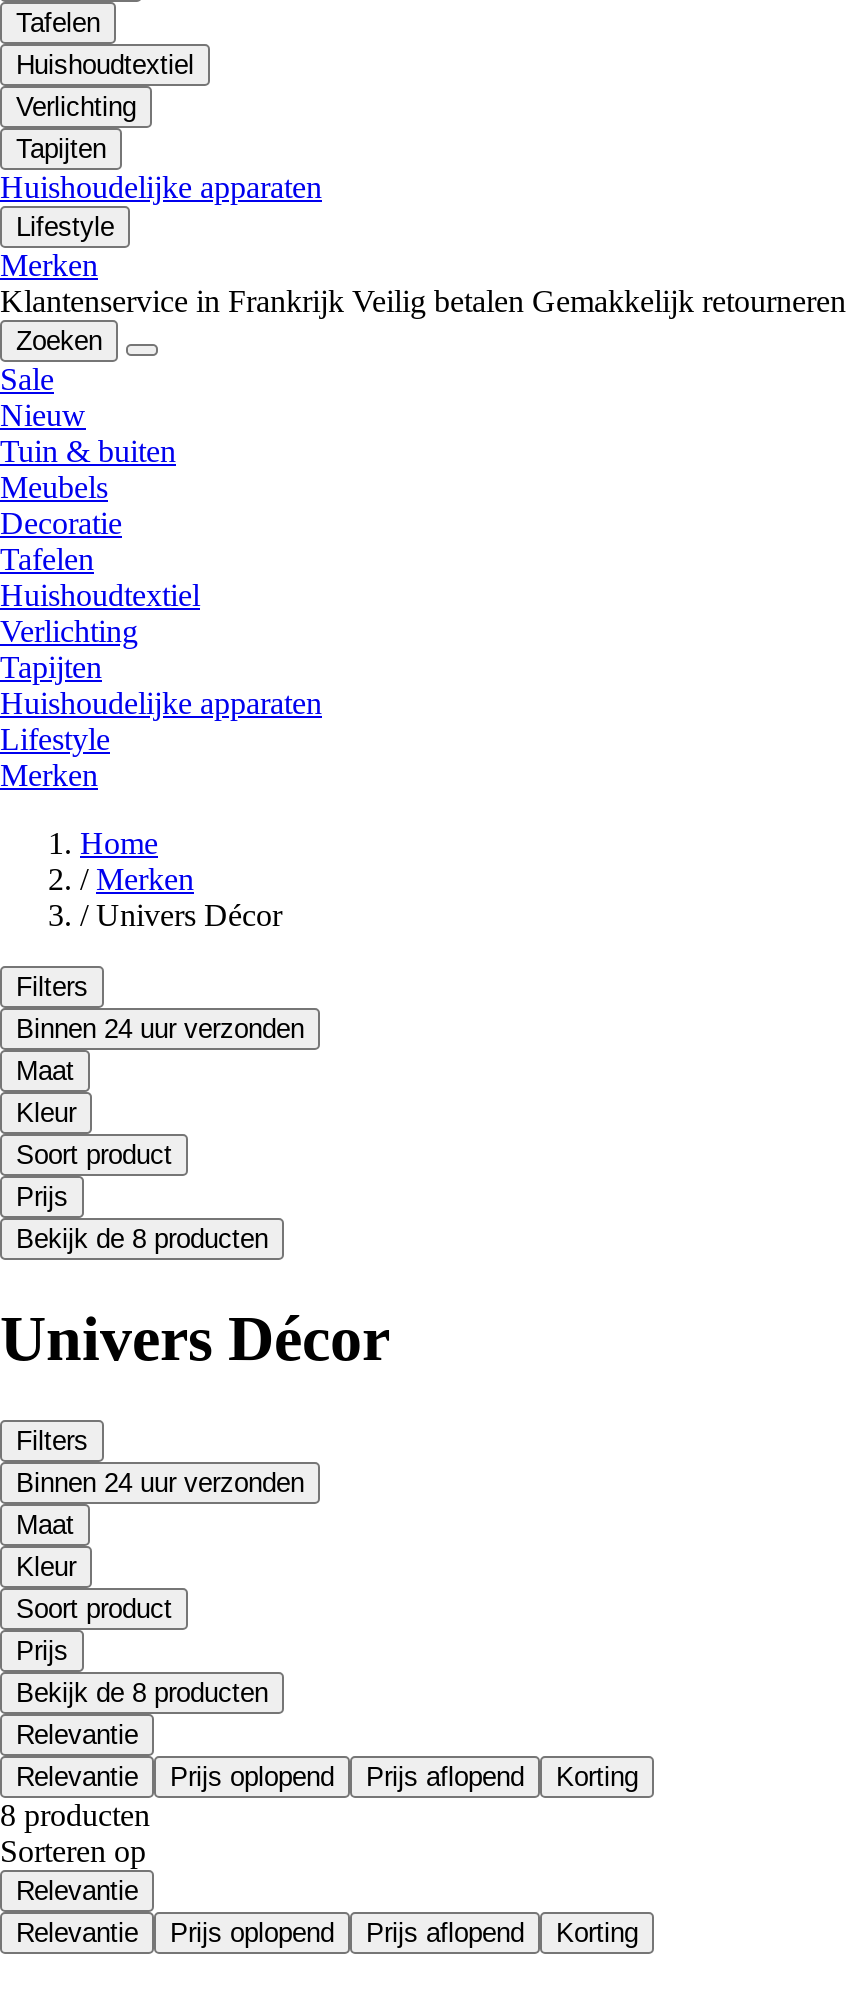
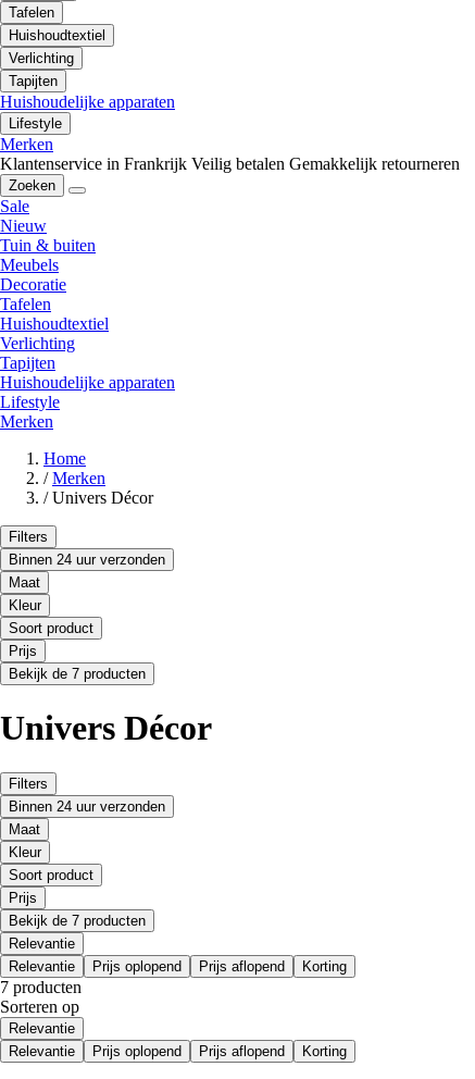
- Bekijk de 8 producten
+ Bekijk de 7 producten

- Bekijk de 8 producten
+ Bekijk de 7 producten

- 8 producten
+ 7 producten
